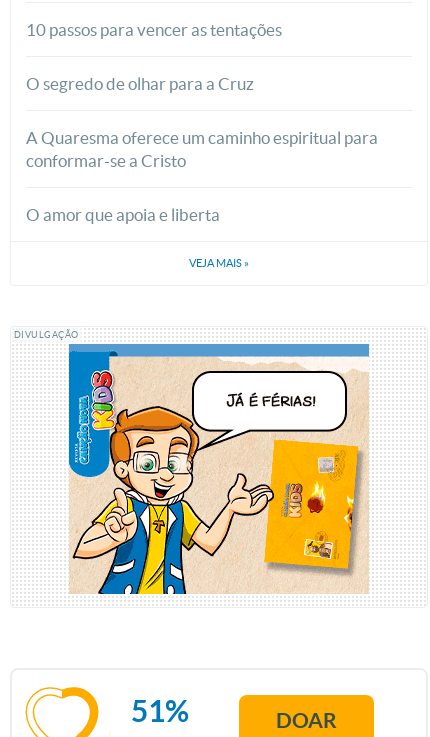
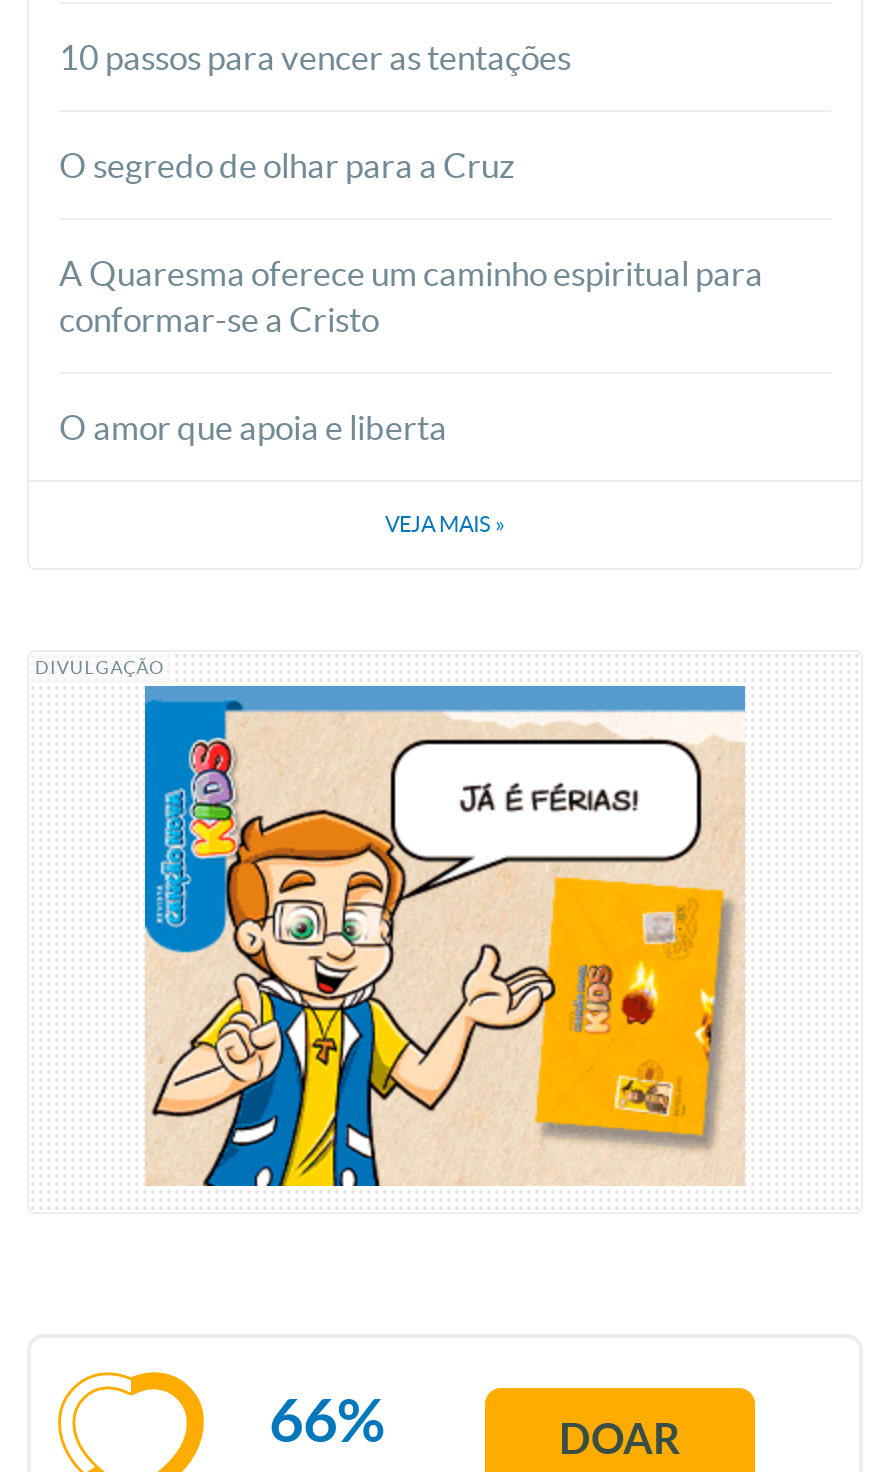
- 51%
+ 66%
